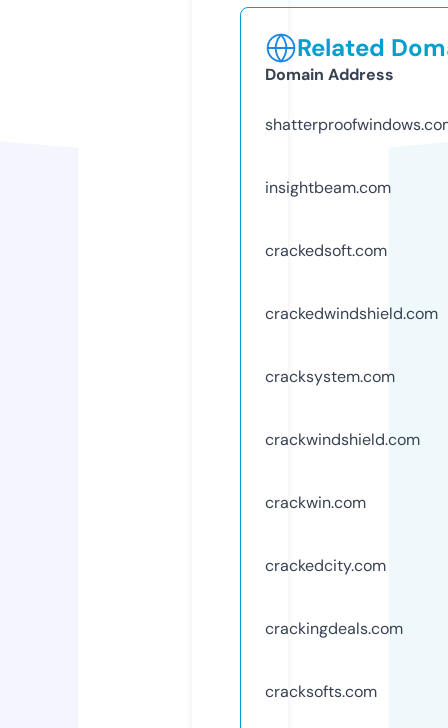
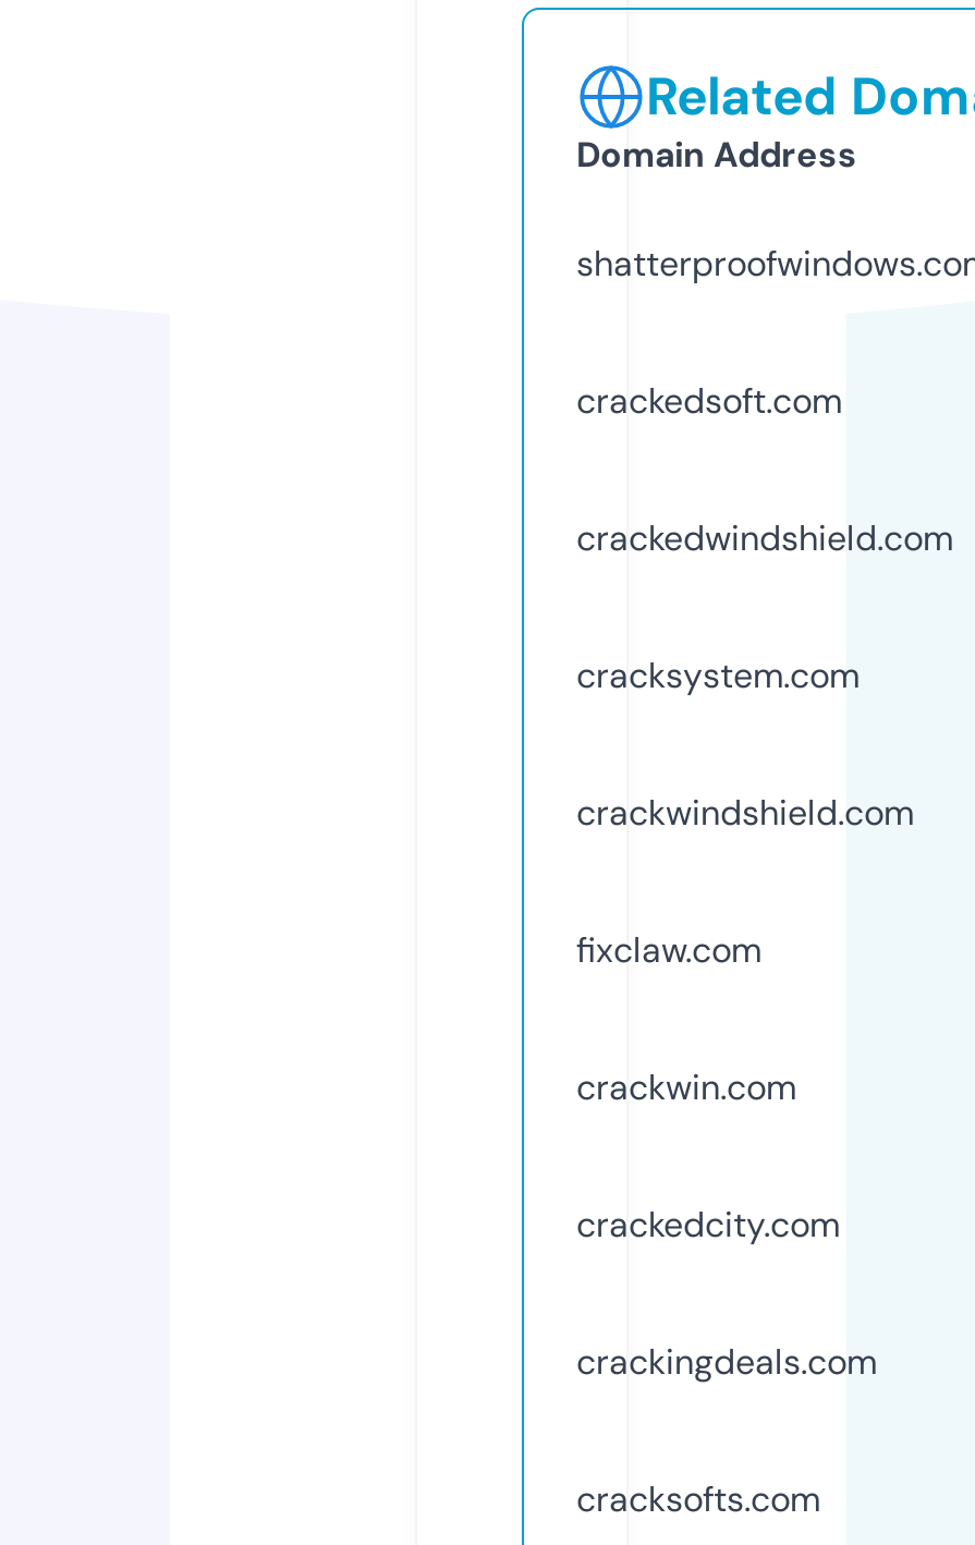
- insightbeam.com

moved up: crackedsoft.com | crackedwindshield.com | cracksystem.com | crackwindshield.com

+ fixclaw.com
